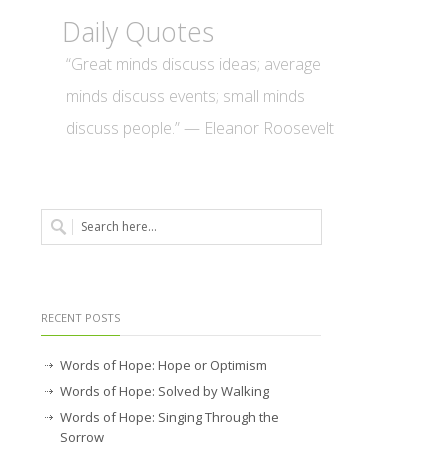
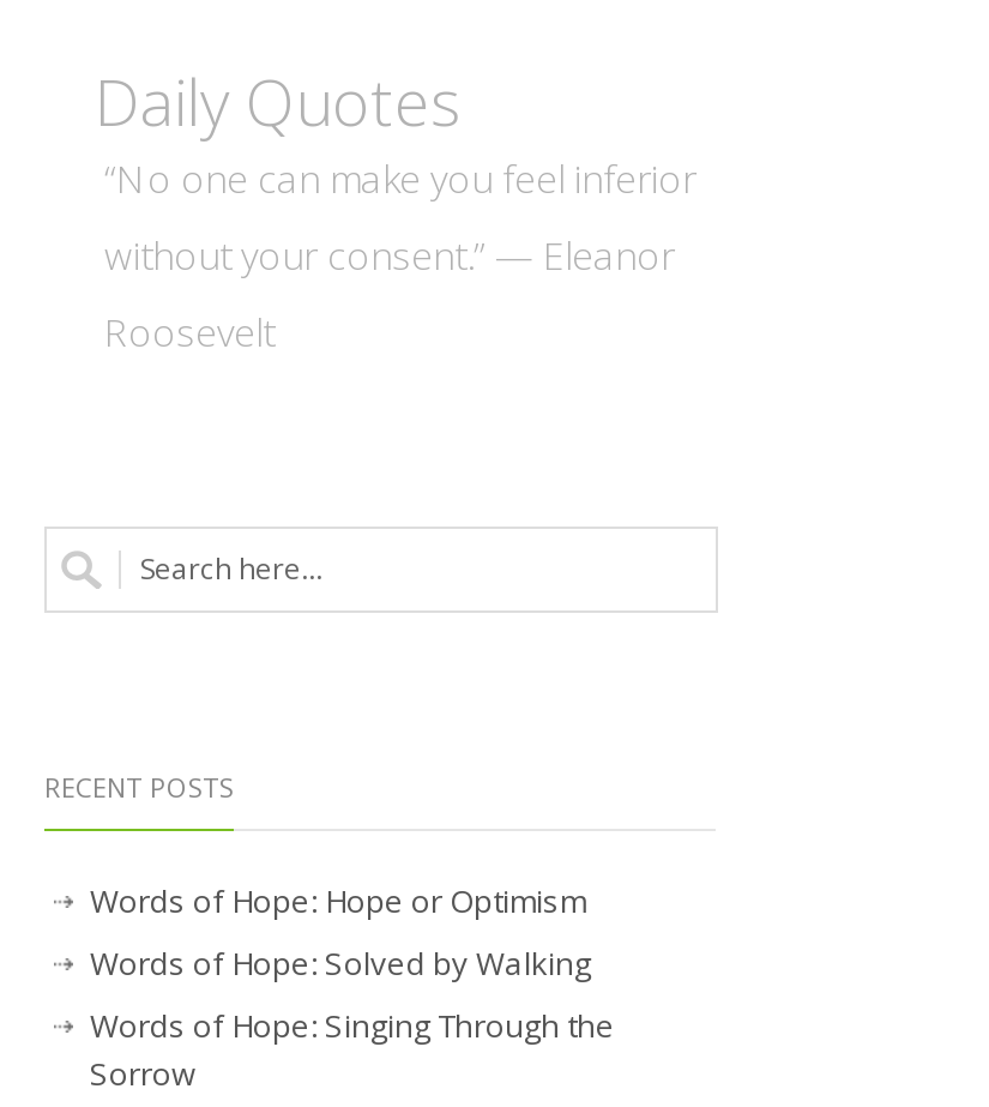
- “Great minds discuss ideas; average
+ “No one can make you feel inferior

- minds discuss events; small minds
+ without your consent.” — Eleanor

- discuss people.” — Eleanor Roosevelt
+ Roosevelt
